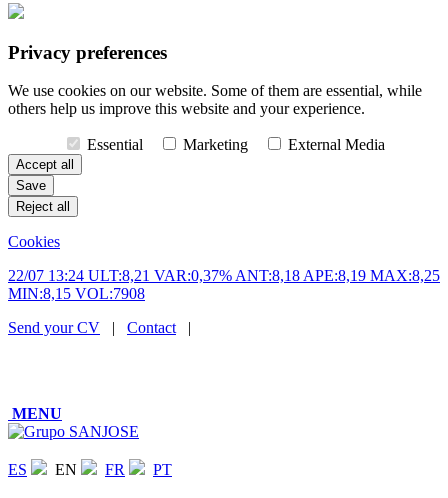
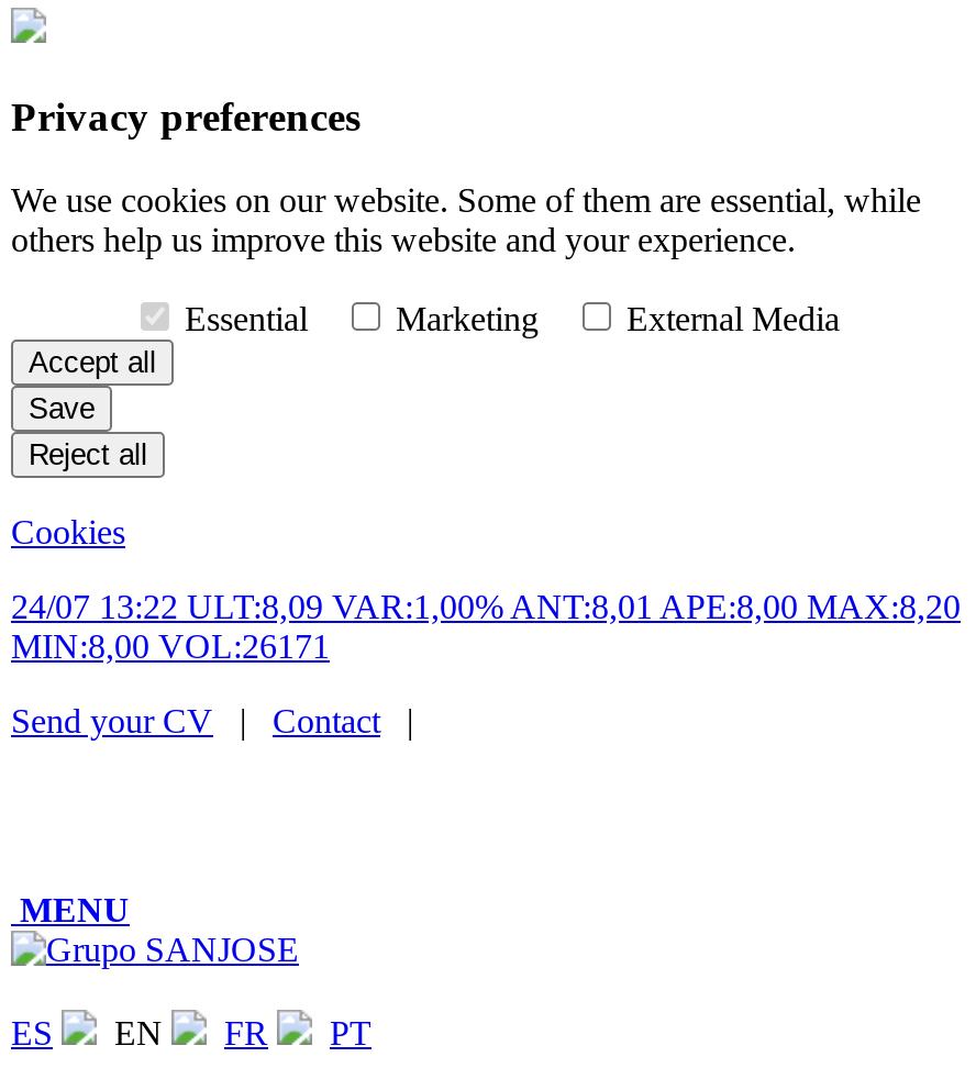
- 22/07 13:24 ULT:8,21 VAR:0,37% ANT:8,18 APE:8,19 MAX:8,25
- MIN:8,15 VOL:7908
+ 24/07 13:22 ULT:8,09 VAR:1,00% ANT:8,01 APE:8,00 MAX:8,20
+ MIN:8,00 VOL:26171
